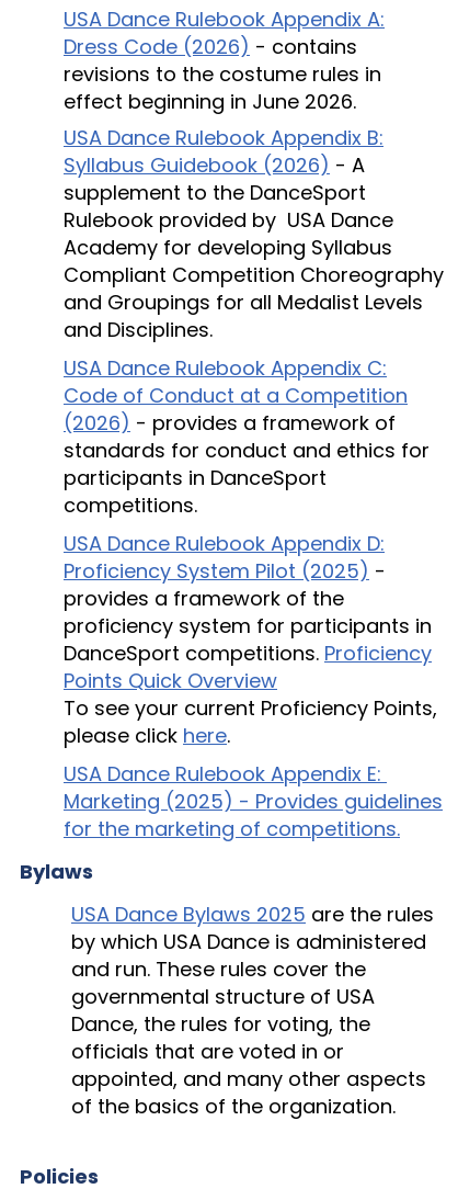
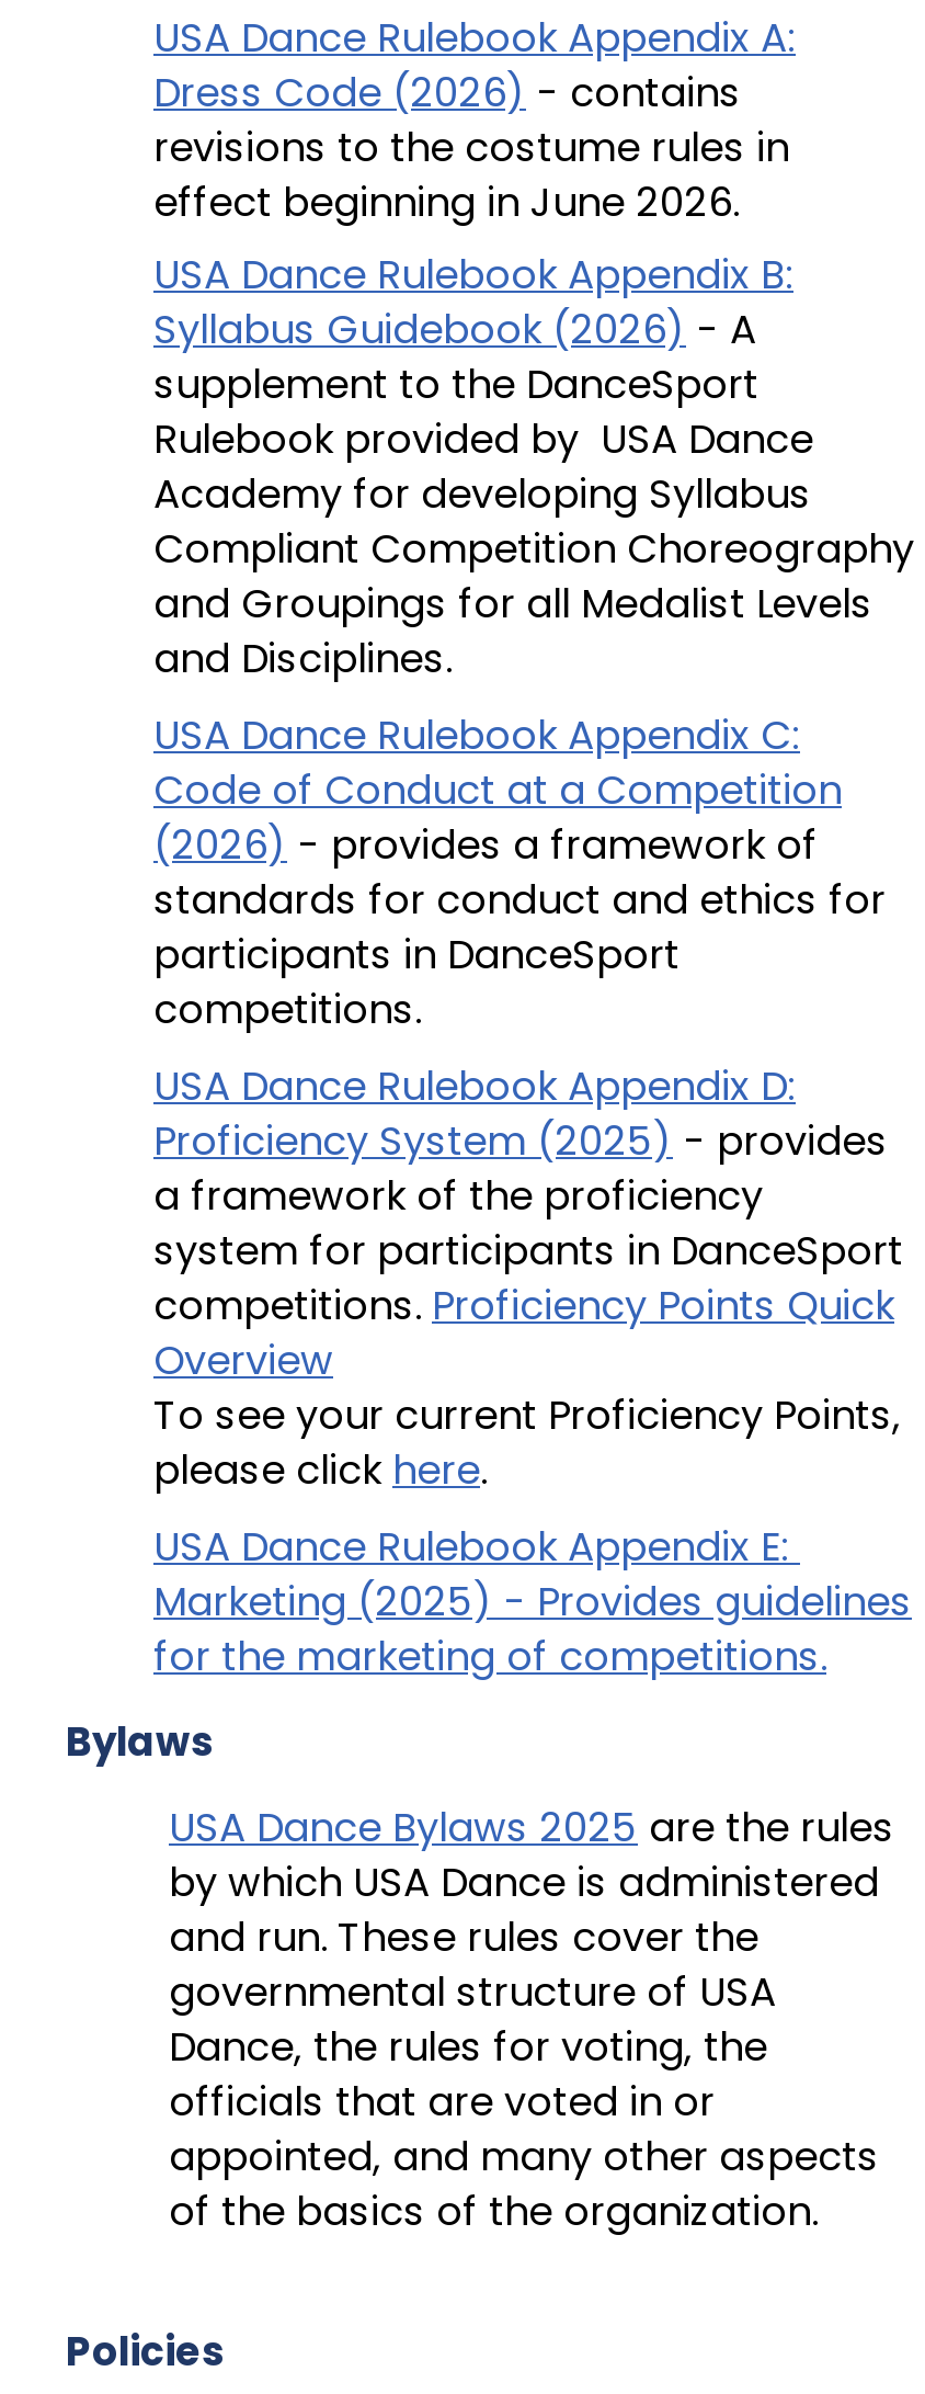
- Proficiency System Pilot (2025) -
- provides a framework of the
- proficiency system for participants in
- DanceSport competitions. Proficiency
- Points Quick Overview
+ Proficiency System (2025) - provides
+ a framework of the proficiency
+ system for participants in DanceSport
+ competitions. Proficiency Points Quick
+ Overview
